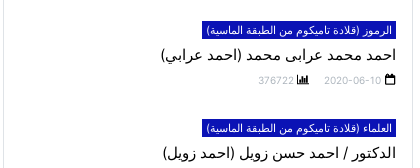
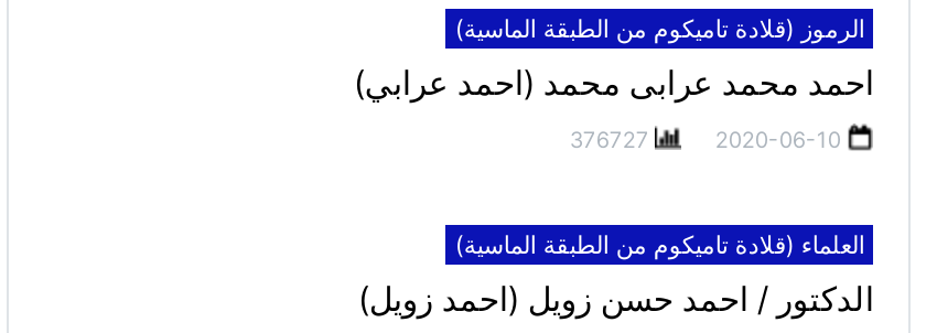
- 376722
+ 376727
